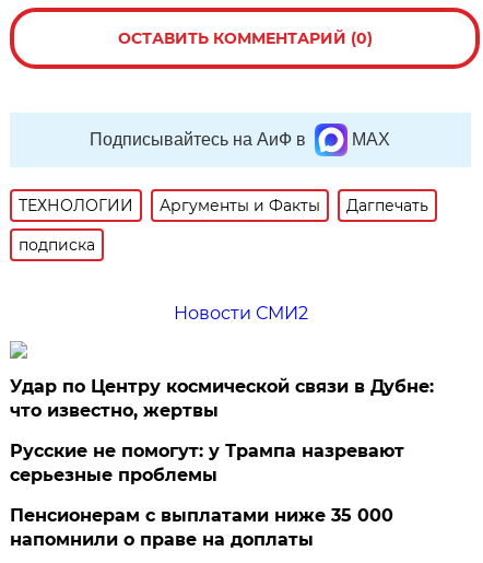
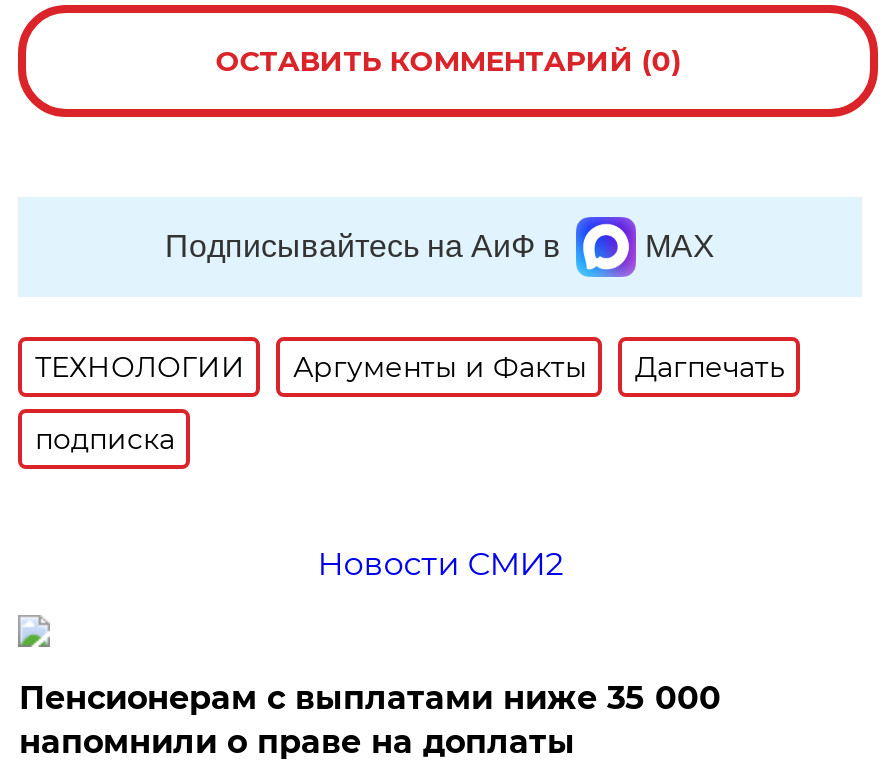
- Удар по Центру космической связи в Дубне:
- что известно, жертвы
- Русские не помогут: у Трампа назревают
- серьезные проблемы
